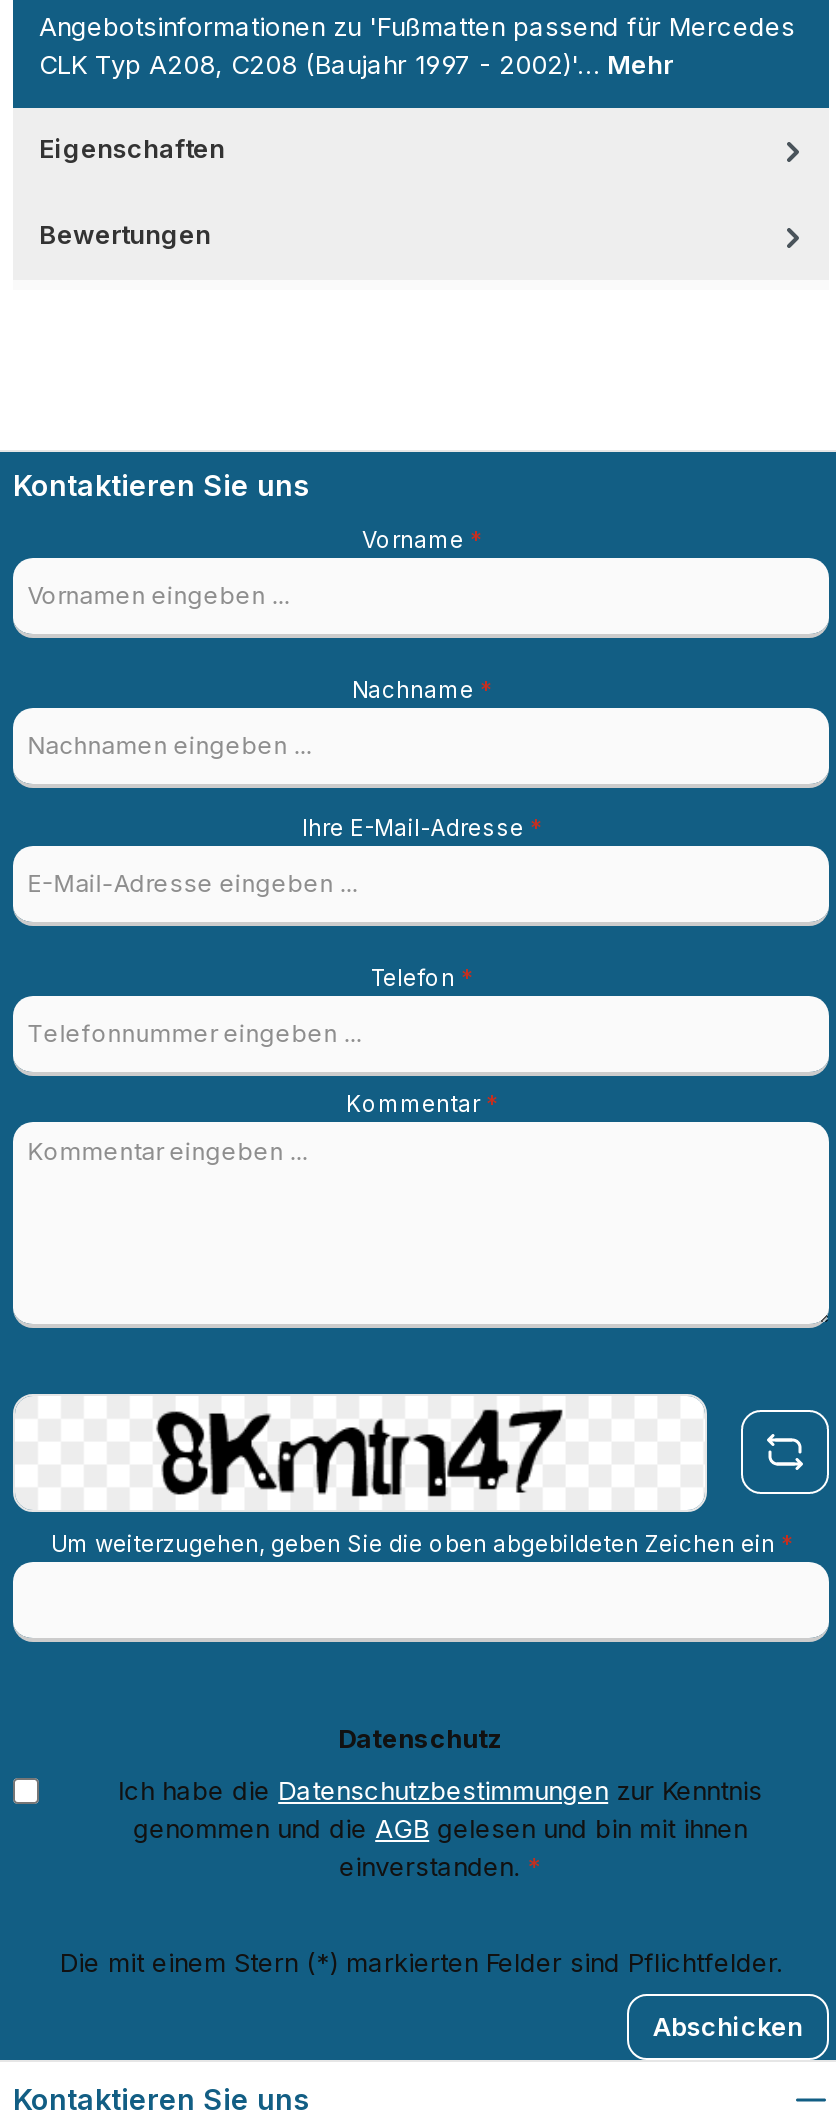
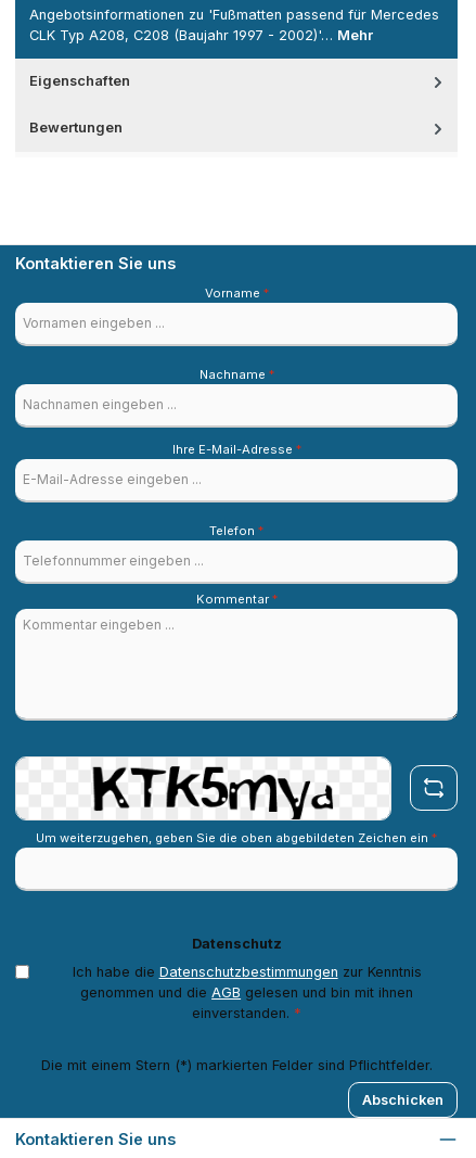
- [image]
+ [image]
